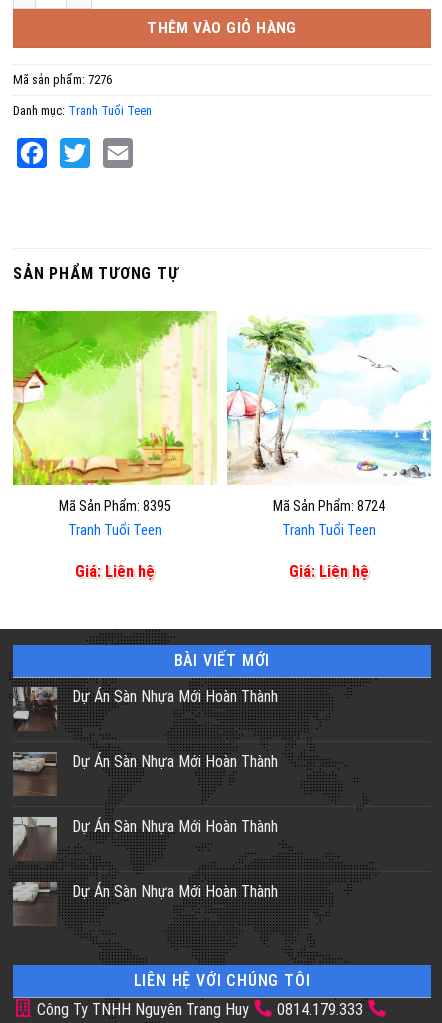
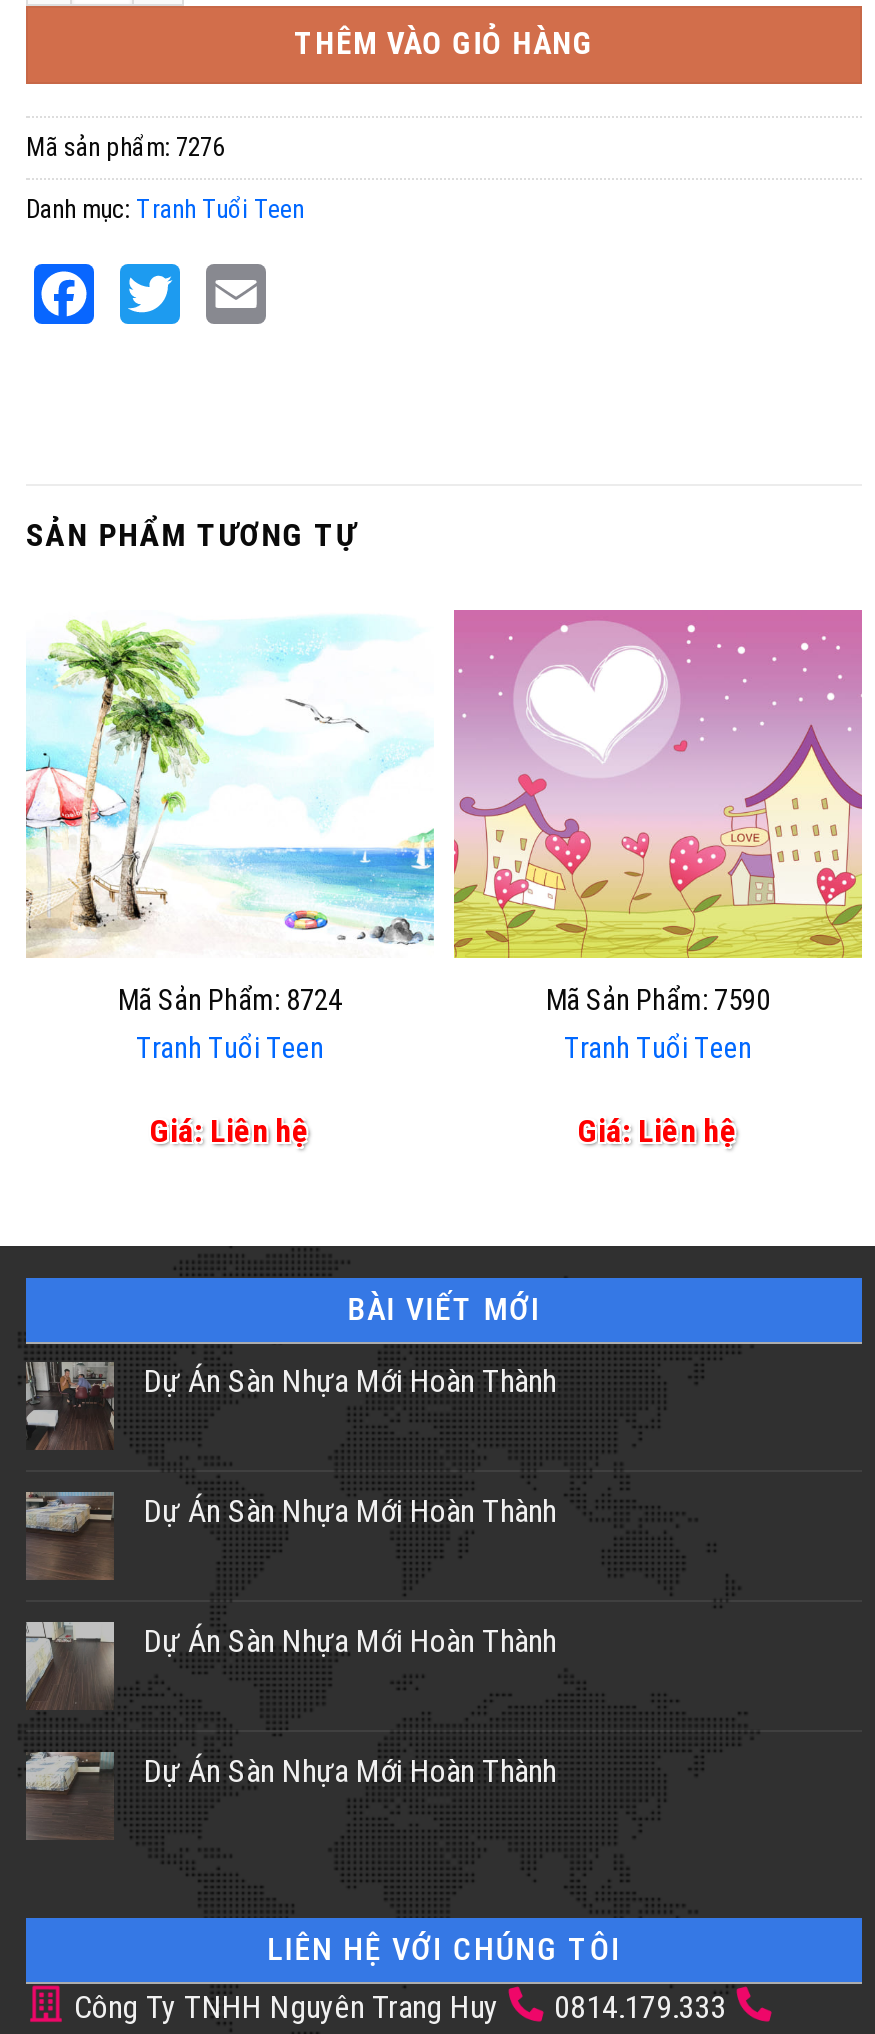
- [image]
- Mã Sản Phẩm: 8395
+ [image]
+ Mã Sản Phẩm: 8724

- [image]
- Mã Sản Phẩm: 8724
+ [image]
+ Mã Sản Phẩm: 7590
